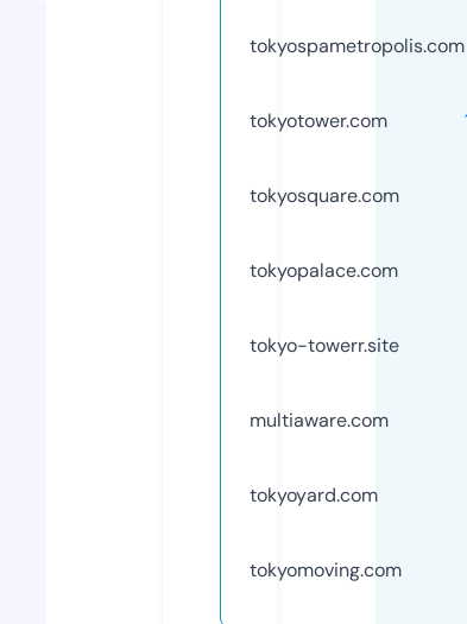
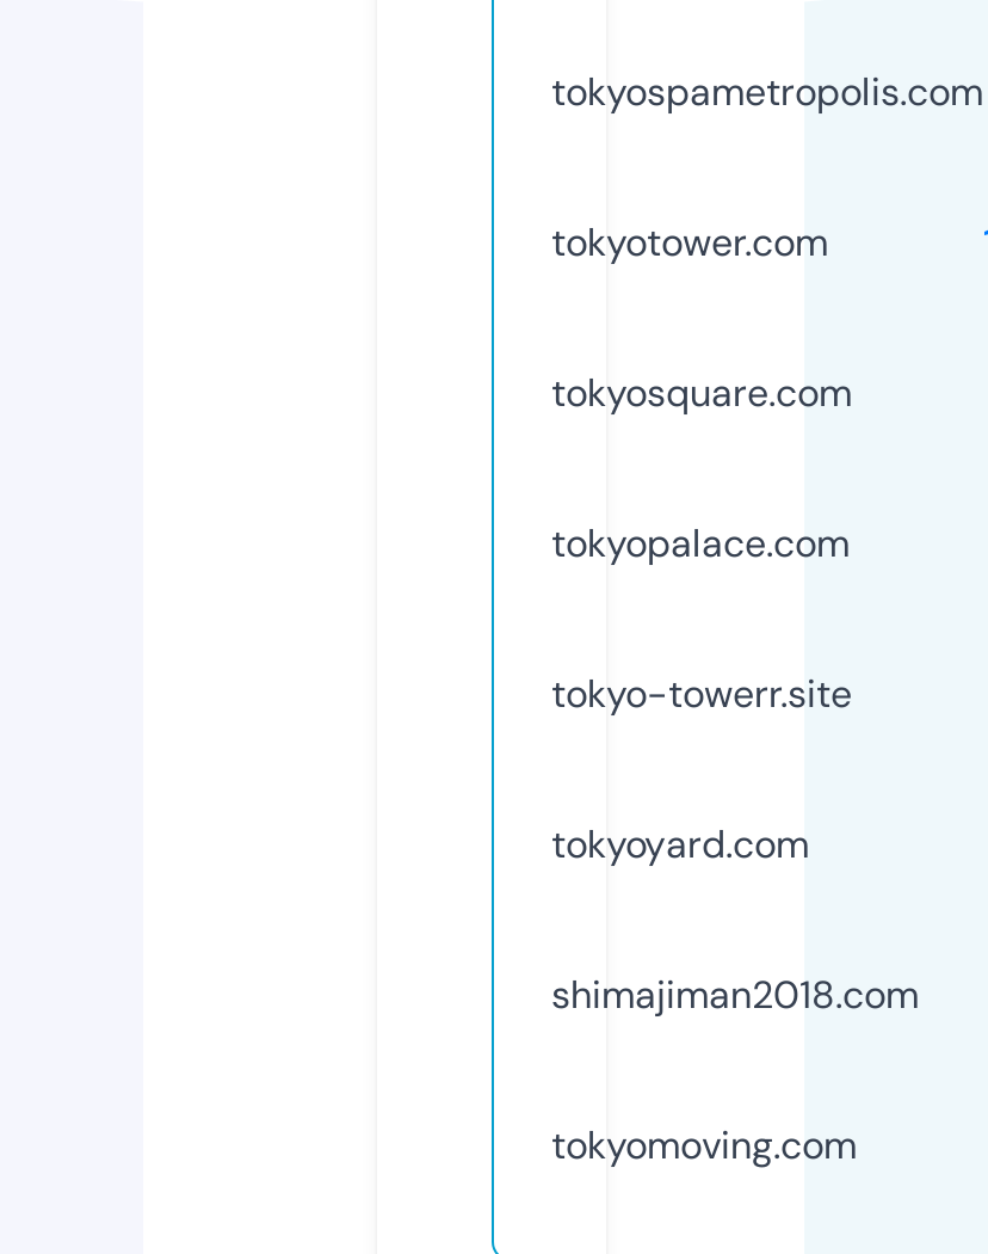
- multiaware.com

moved up: tokyoyard.com

+ shimajiman2018.com
